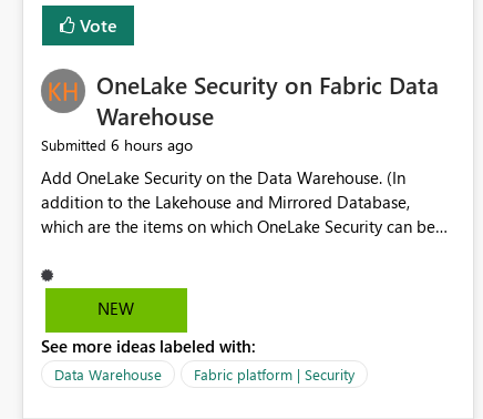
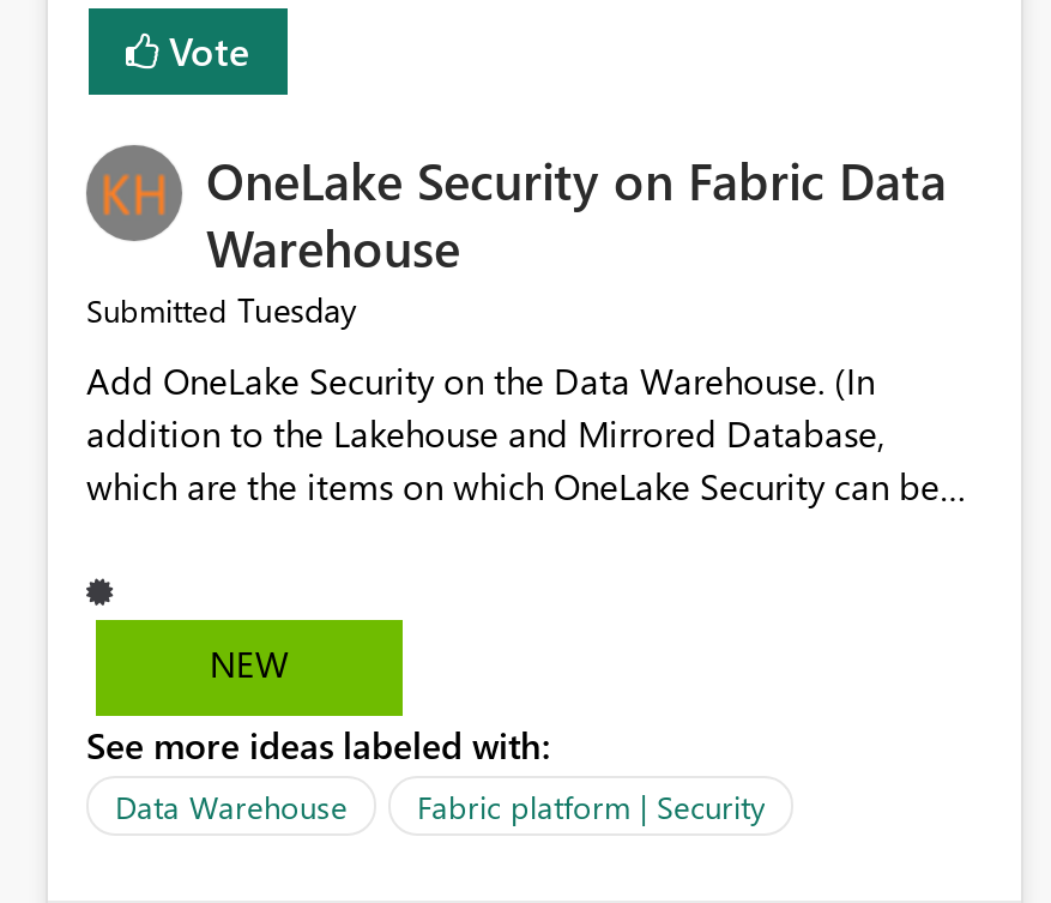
- Submitted 6 hours ago
+ Submitted Tuesday
